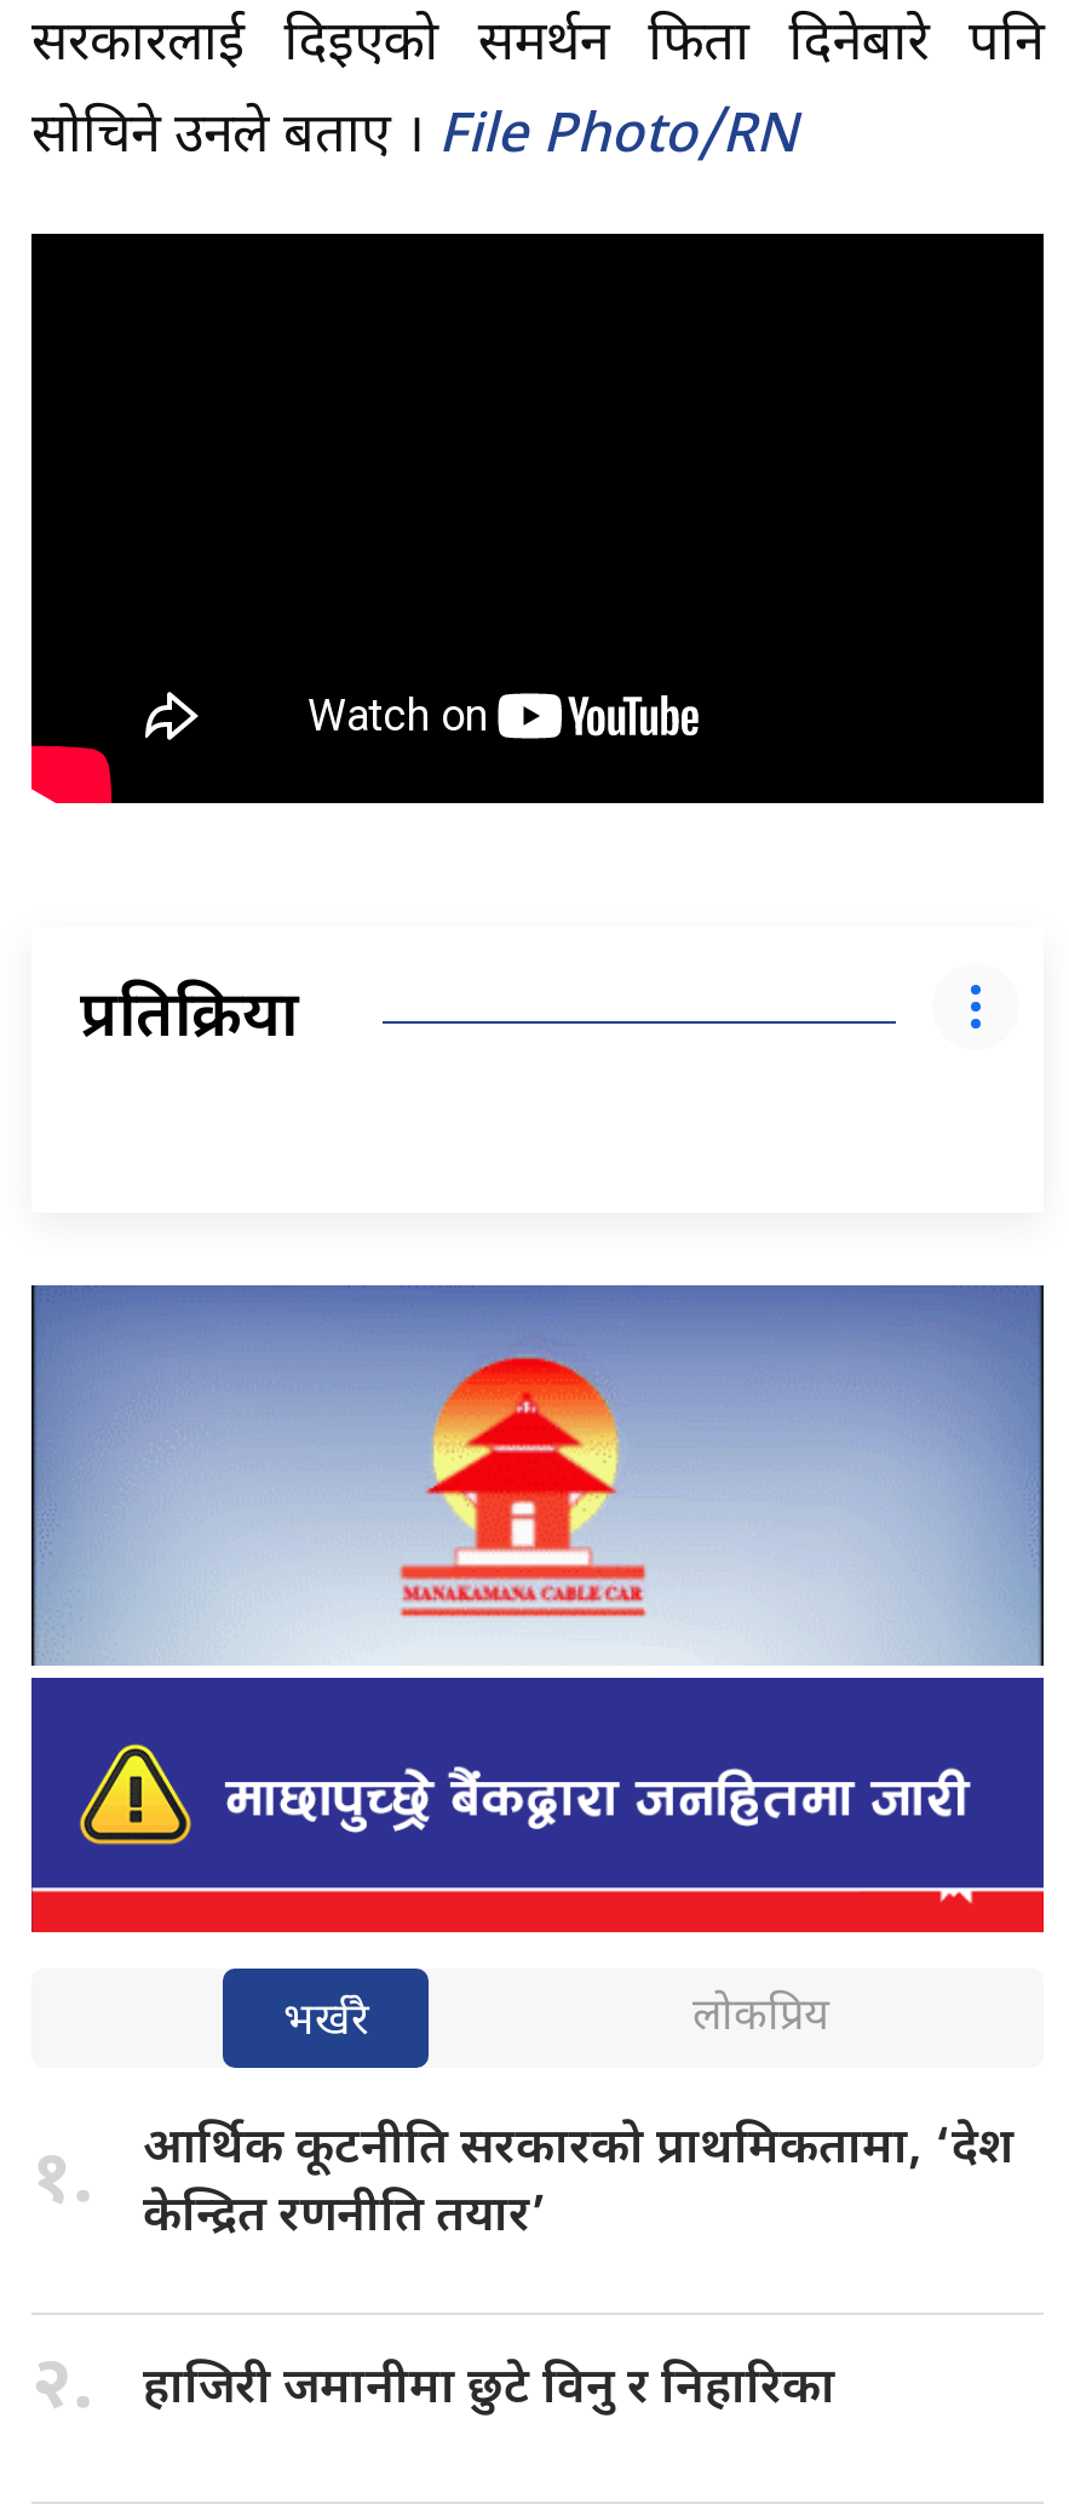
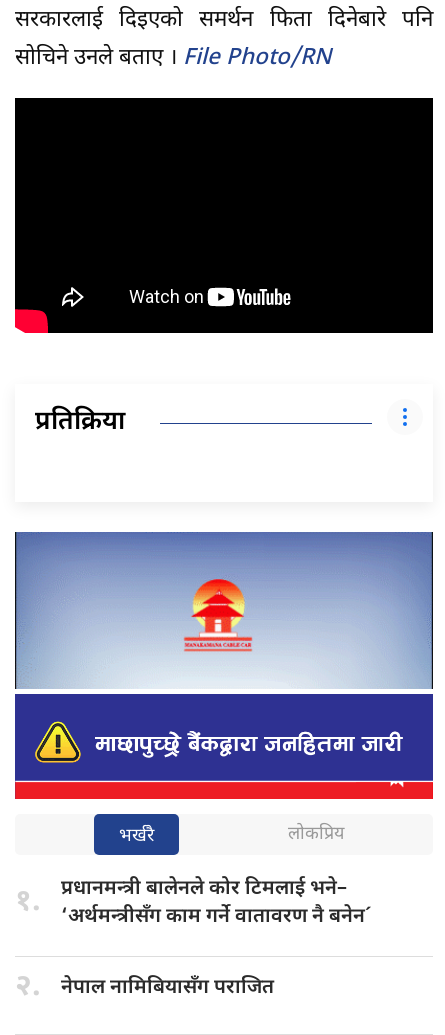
- [image]
+ [image]

- आर्थिक कूटनीति सरकारको प्राथमिकतामा, ‘देश
- केन्द्रित रणनीति तयार’
+ प्रधानमन्त्री बालेनले कोर टिमलाई भने–
+ ‘अर्थमन्त्रीसँग काम गर्ने वातावरण नै बनेन´

- हाजिरी जमानीमा छुटे विनु र निहारिका
+ नेपाल नामिबियासँग पराजित
